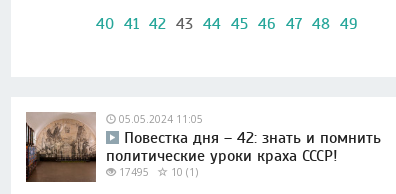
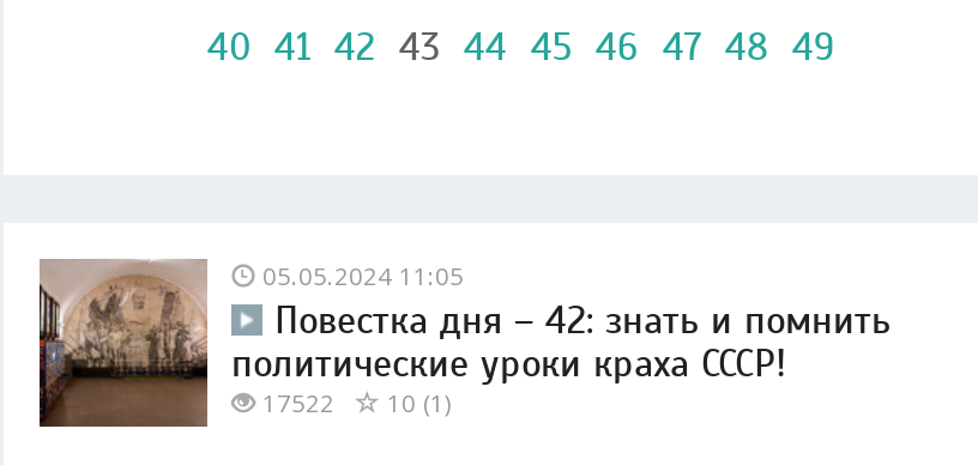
- 17495 10 (1)
+ 17522 10 (1)
